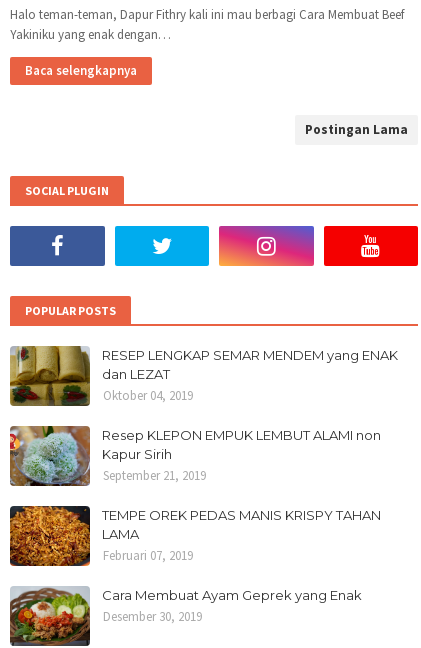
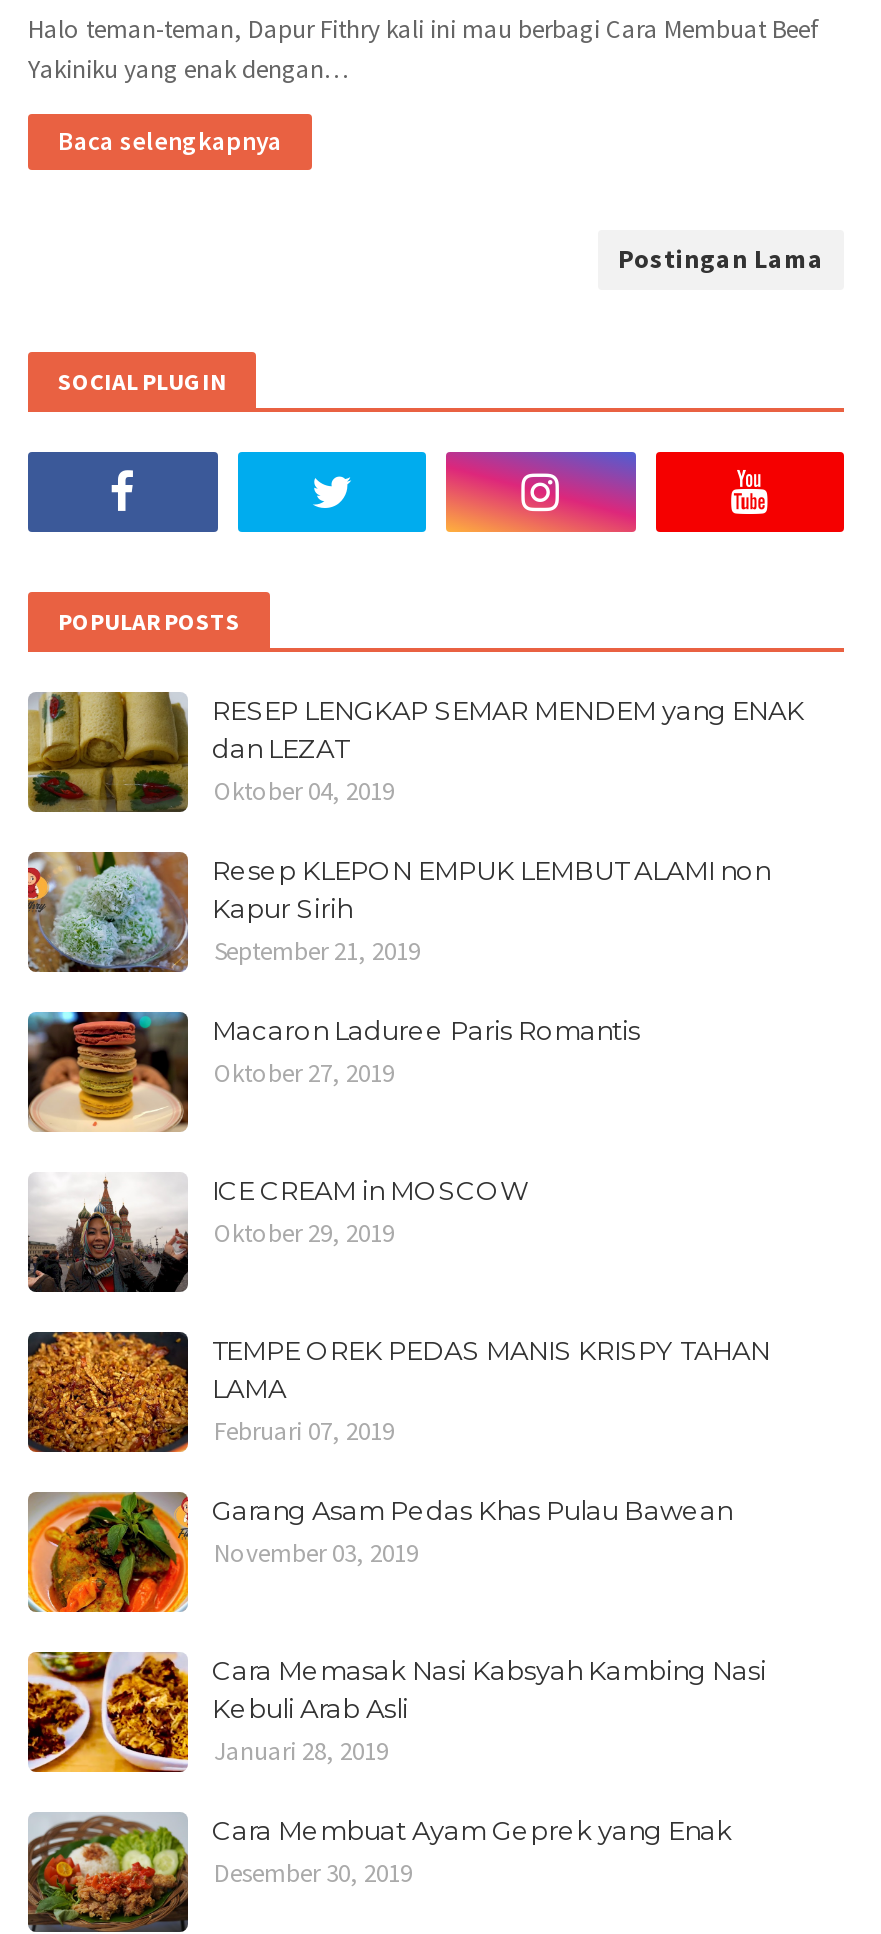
+ [image]
+ Macaron Laduree Paris Romantis
+ Oktober 27, 2019
+ ICE CREAM in MOSCOW
+ Oktober 29, 2019

+ [image]

+ [image]
+ Garang Asam Pedas Khas Pulau Bawean
+ November 03, 2019
+ Cara Memasak Nasi Kabsyah Kambing Nasi
+ Kebuli Arab Asli
+ Januari 28, 2019

+ [image]
